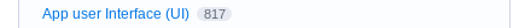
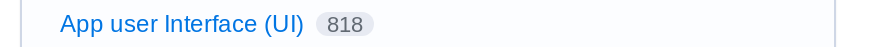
- App user Interface (UI) 817
+ App user Interface (UI) 818
